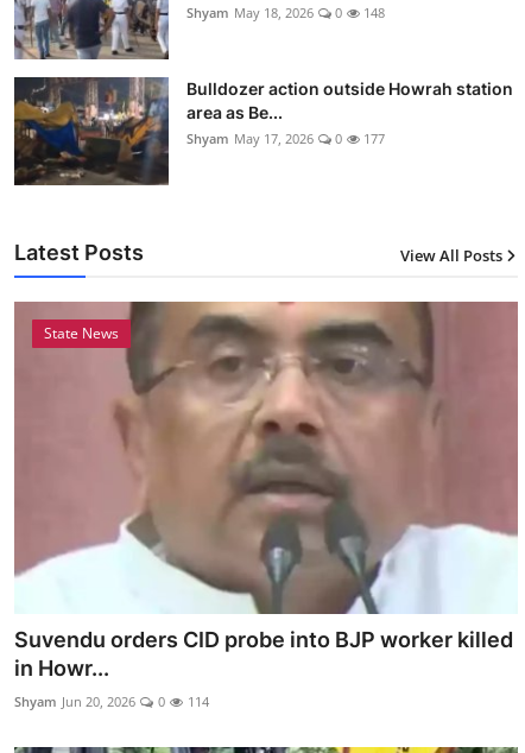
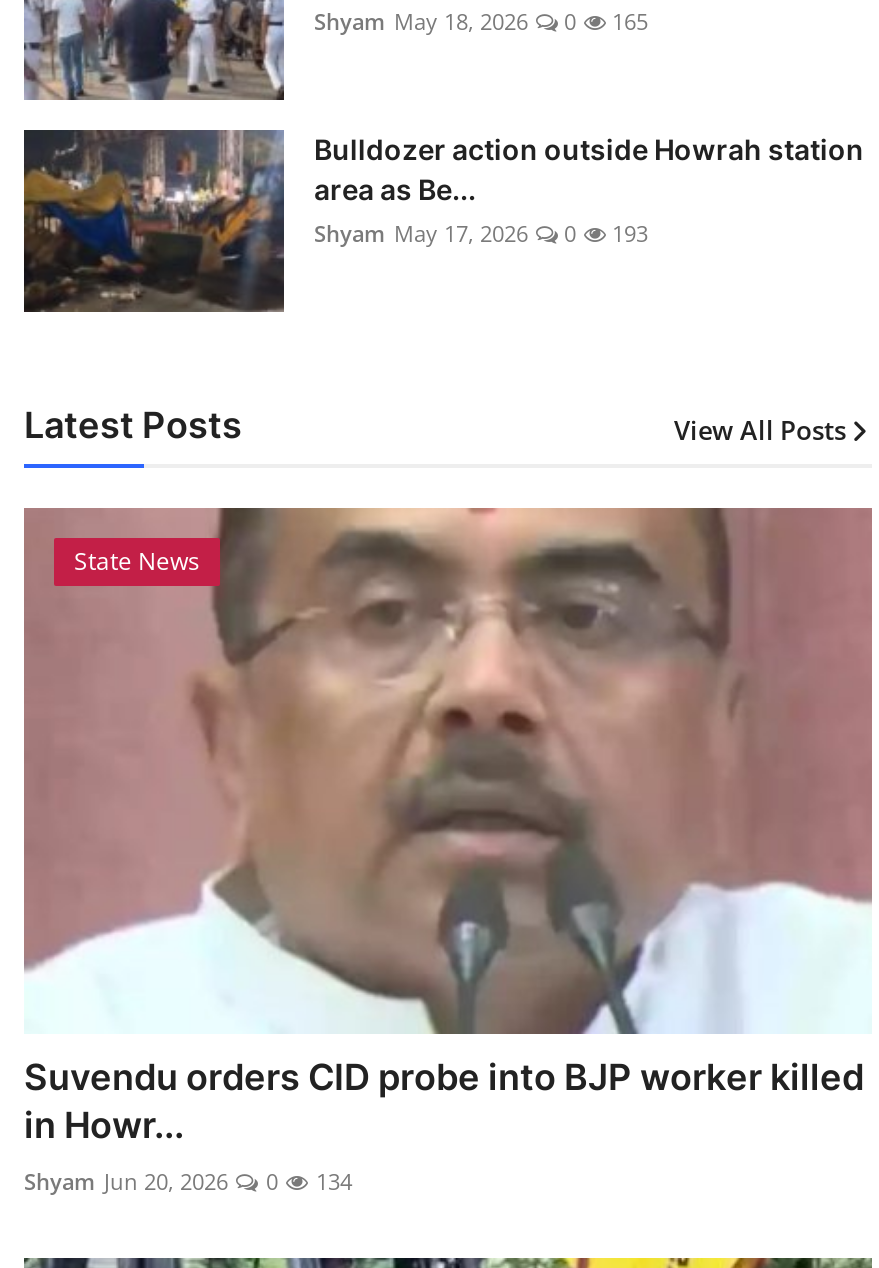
- Shyam May 18, 2026 0 148
+ Shyam May 18, 2026 0 165

- Shyam May 17, 2026 0 177
+ Shyam May 17, 2026 0 193

- Shyam Jun 20, 2026 0 114
+ Shyam Jun 20, 2026 0 134
